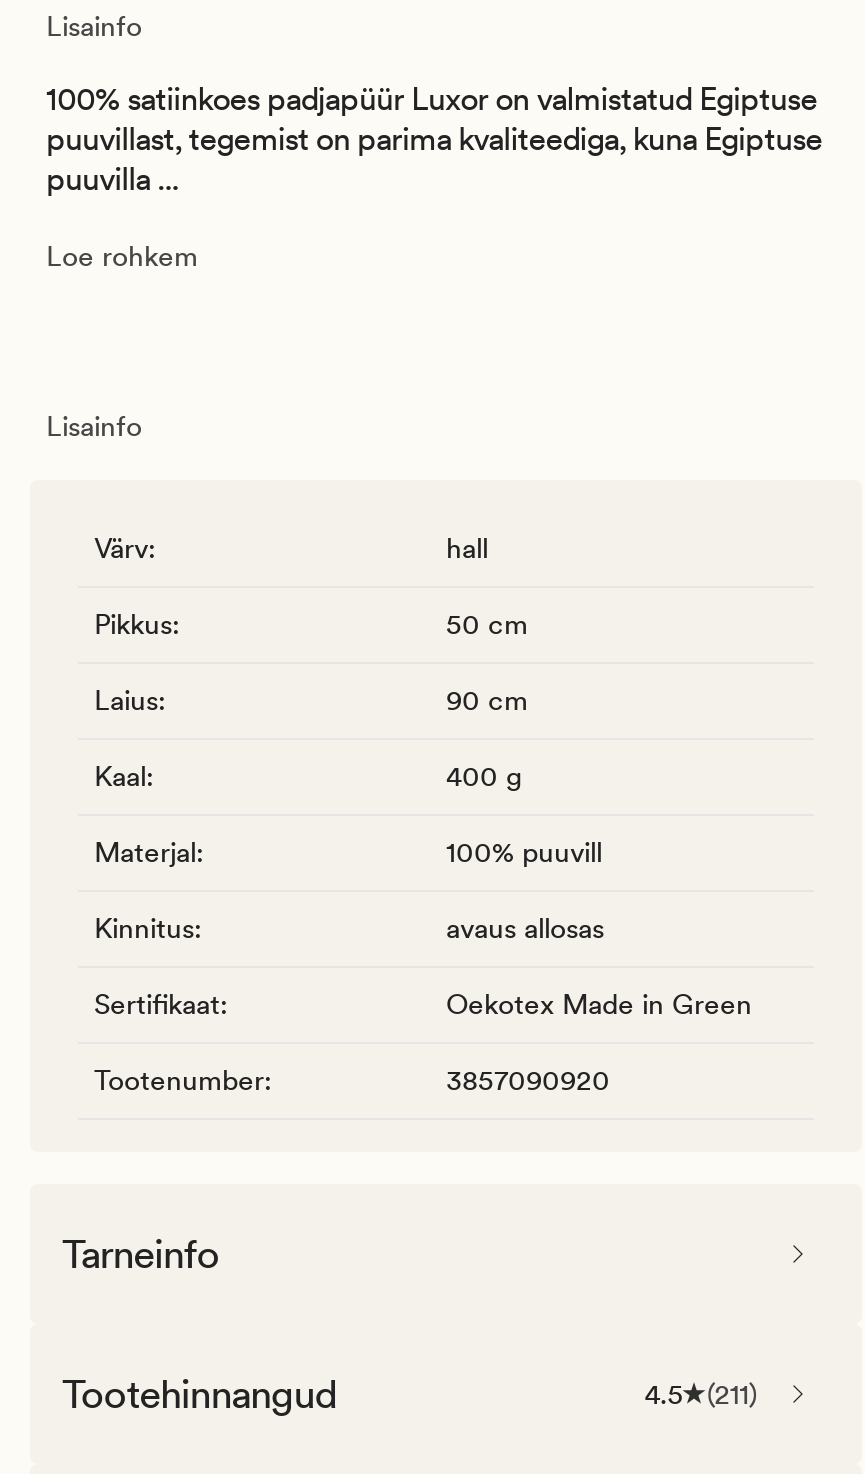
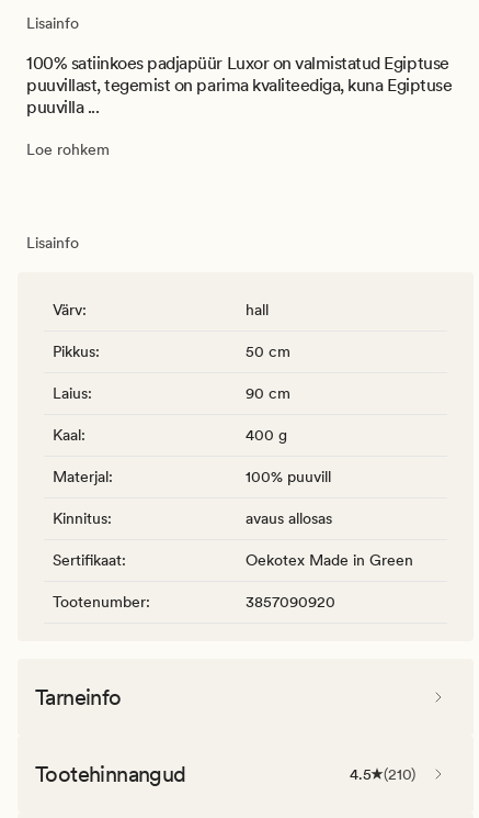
- 4.5 (211)
+ 4.5 (210)
